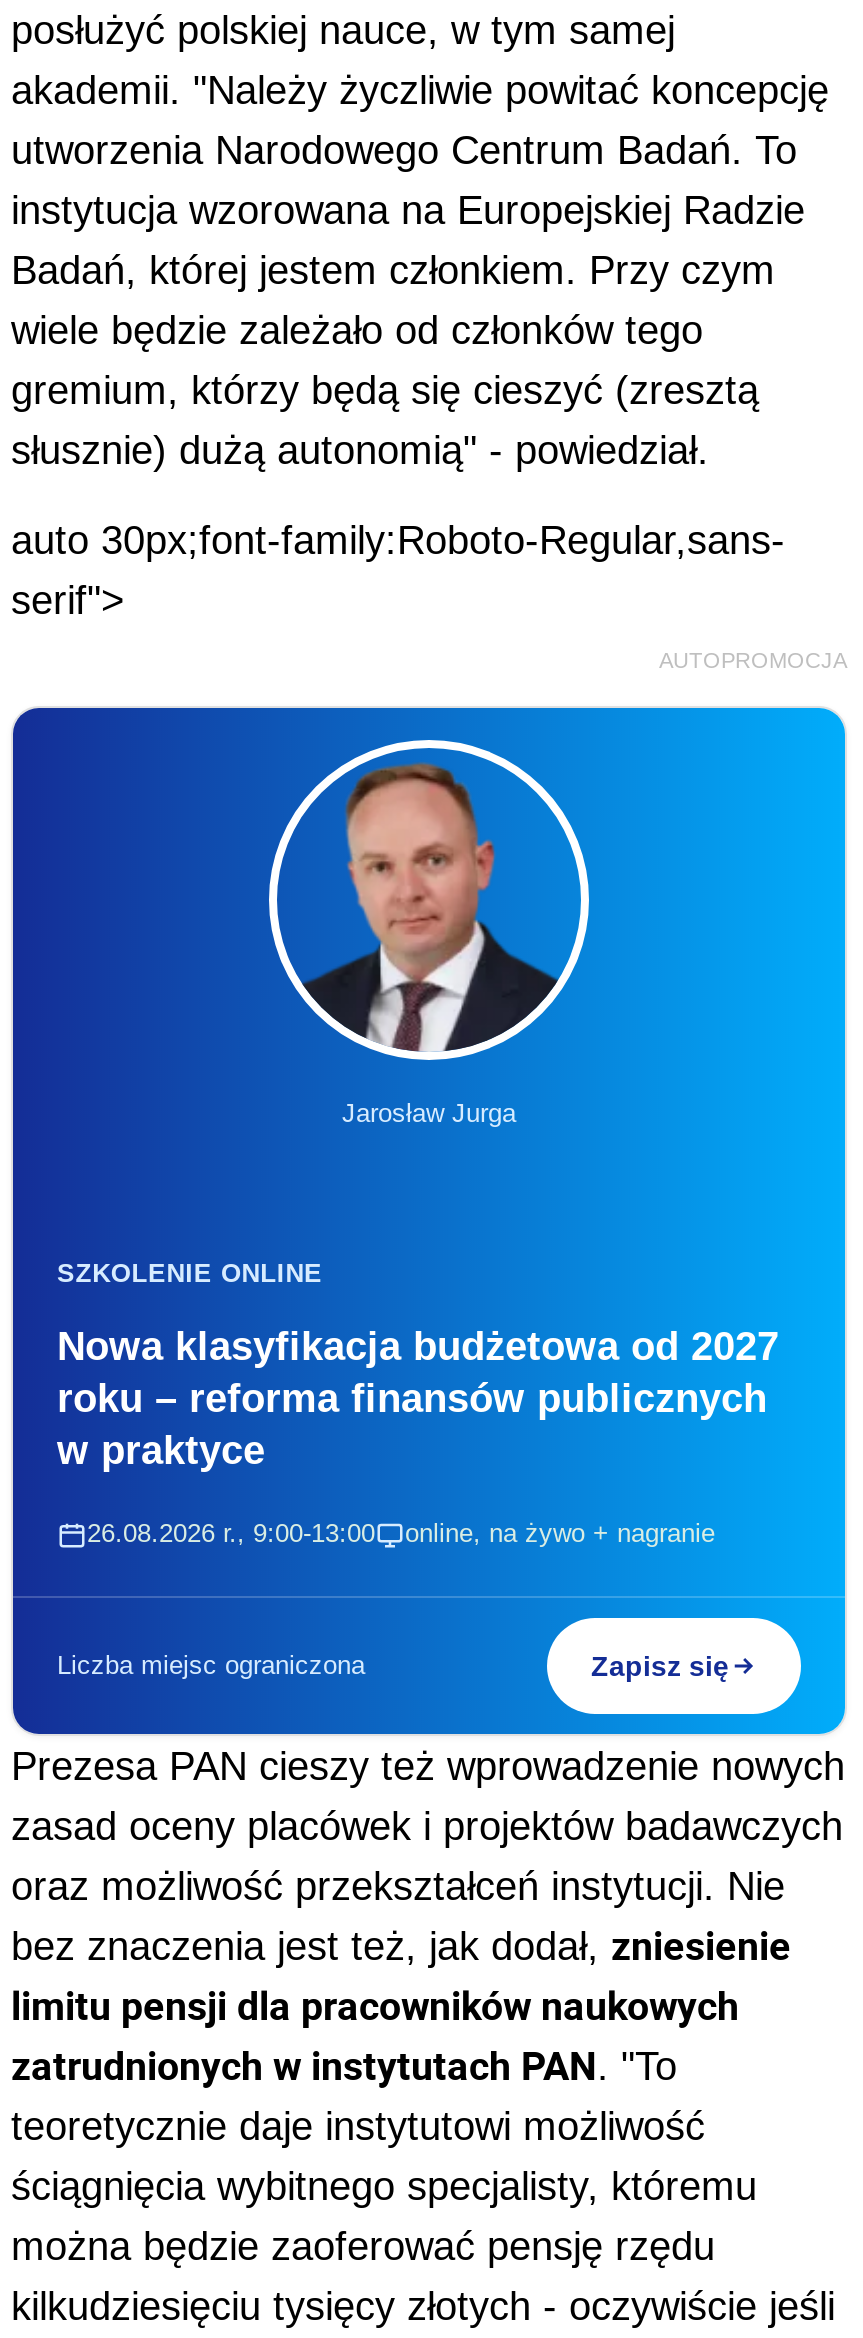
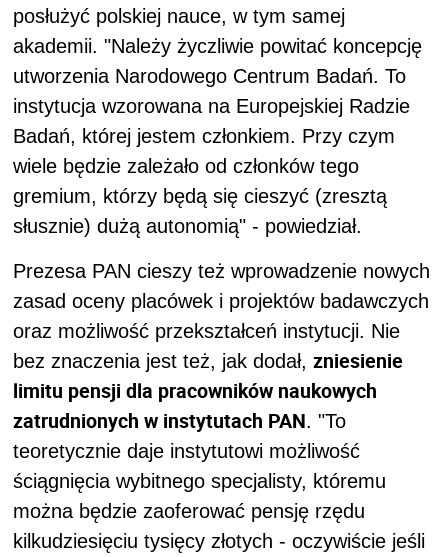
- auto 30px;font-family:Roboto-Regular,sans-
- serif">
- AUTOPROMOCJA

- [image]
- Jarosław Jurga

- SZKOLENIE ONLINE
- Nowa klasyfikacja budżetowa od 2027
- roku – reforma finansów publicznych
- w praktyce
- 26.08.2026 r., 9:00-13:00
- online, na żywo + nagranie

- Liczba miejsc ograniczona
- Zapisz się
